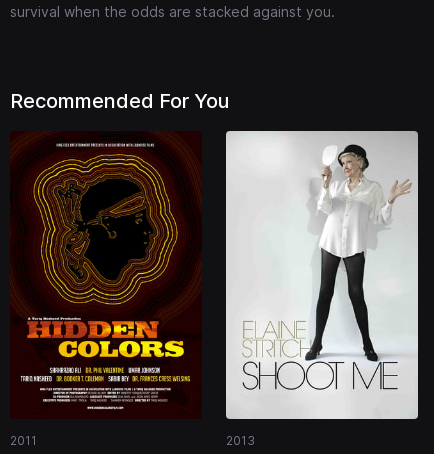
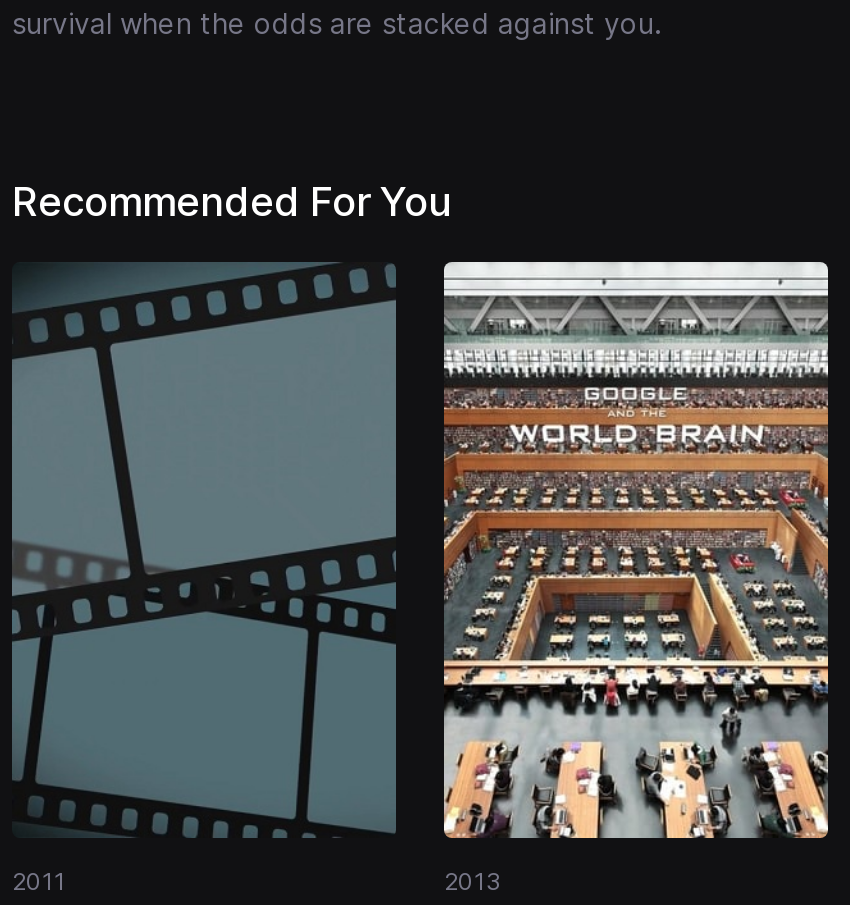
- [image]
+ [image]

- [image]
+ [image]
